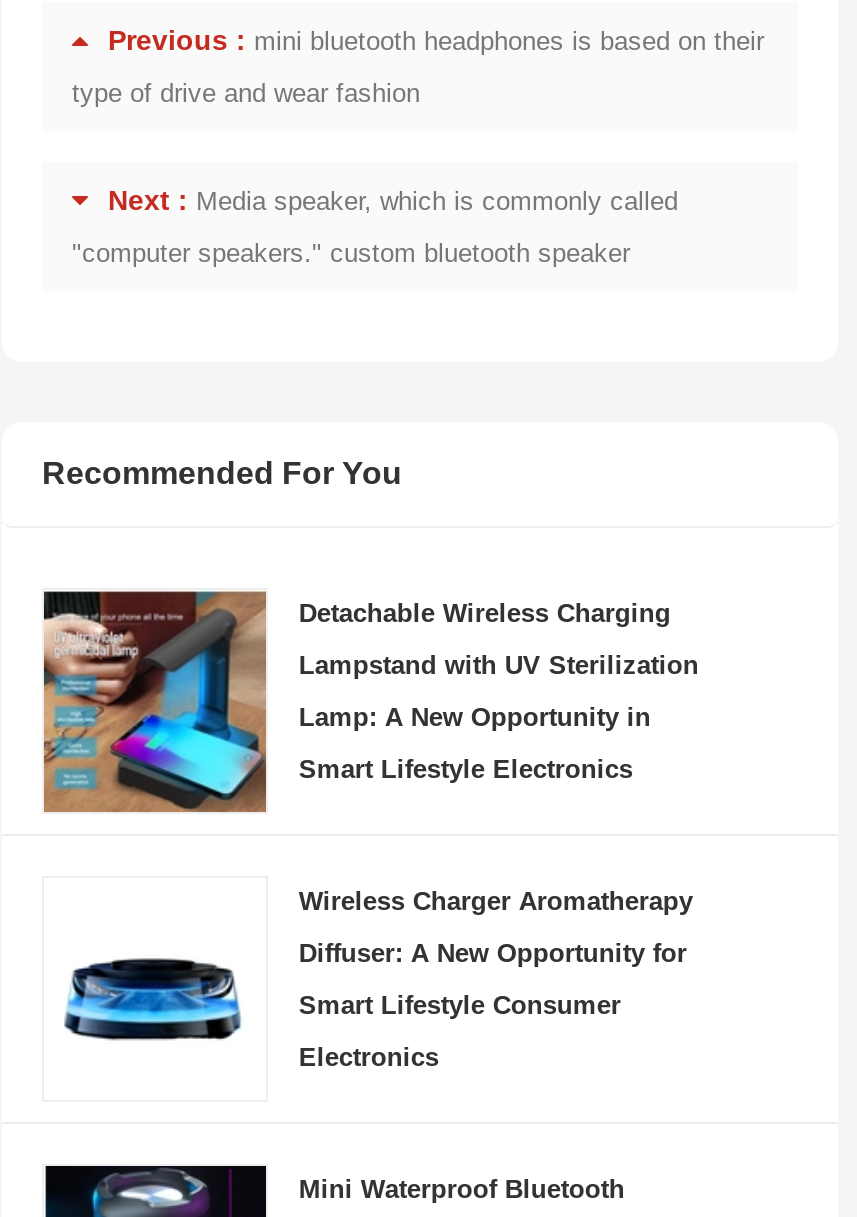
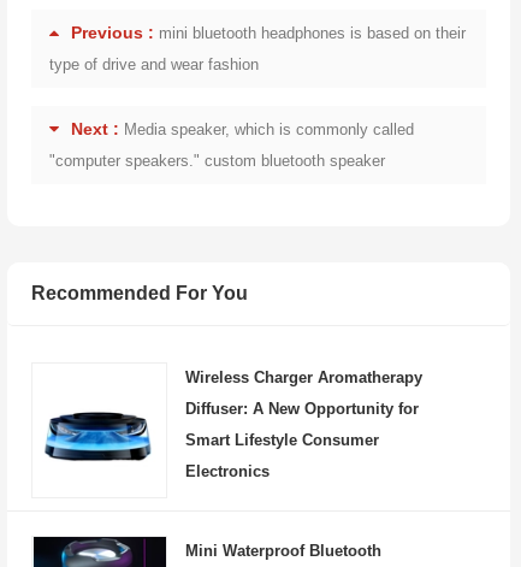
- [image]
- Detachable Wireless Charging
- Lampstand with UV Sterilization
- Lamp: A New Opportunity in
- Smart Lifestyle Electronics
